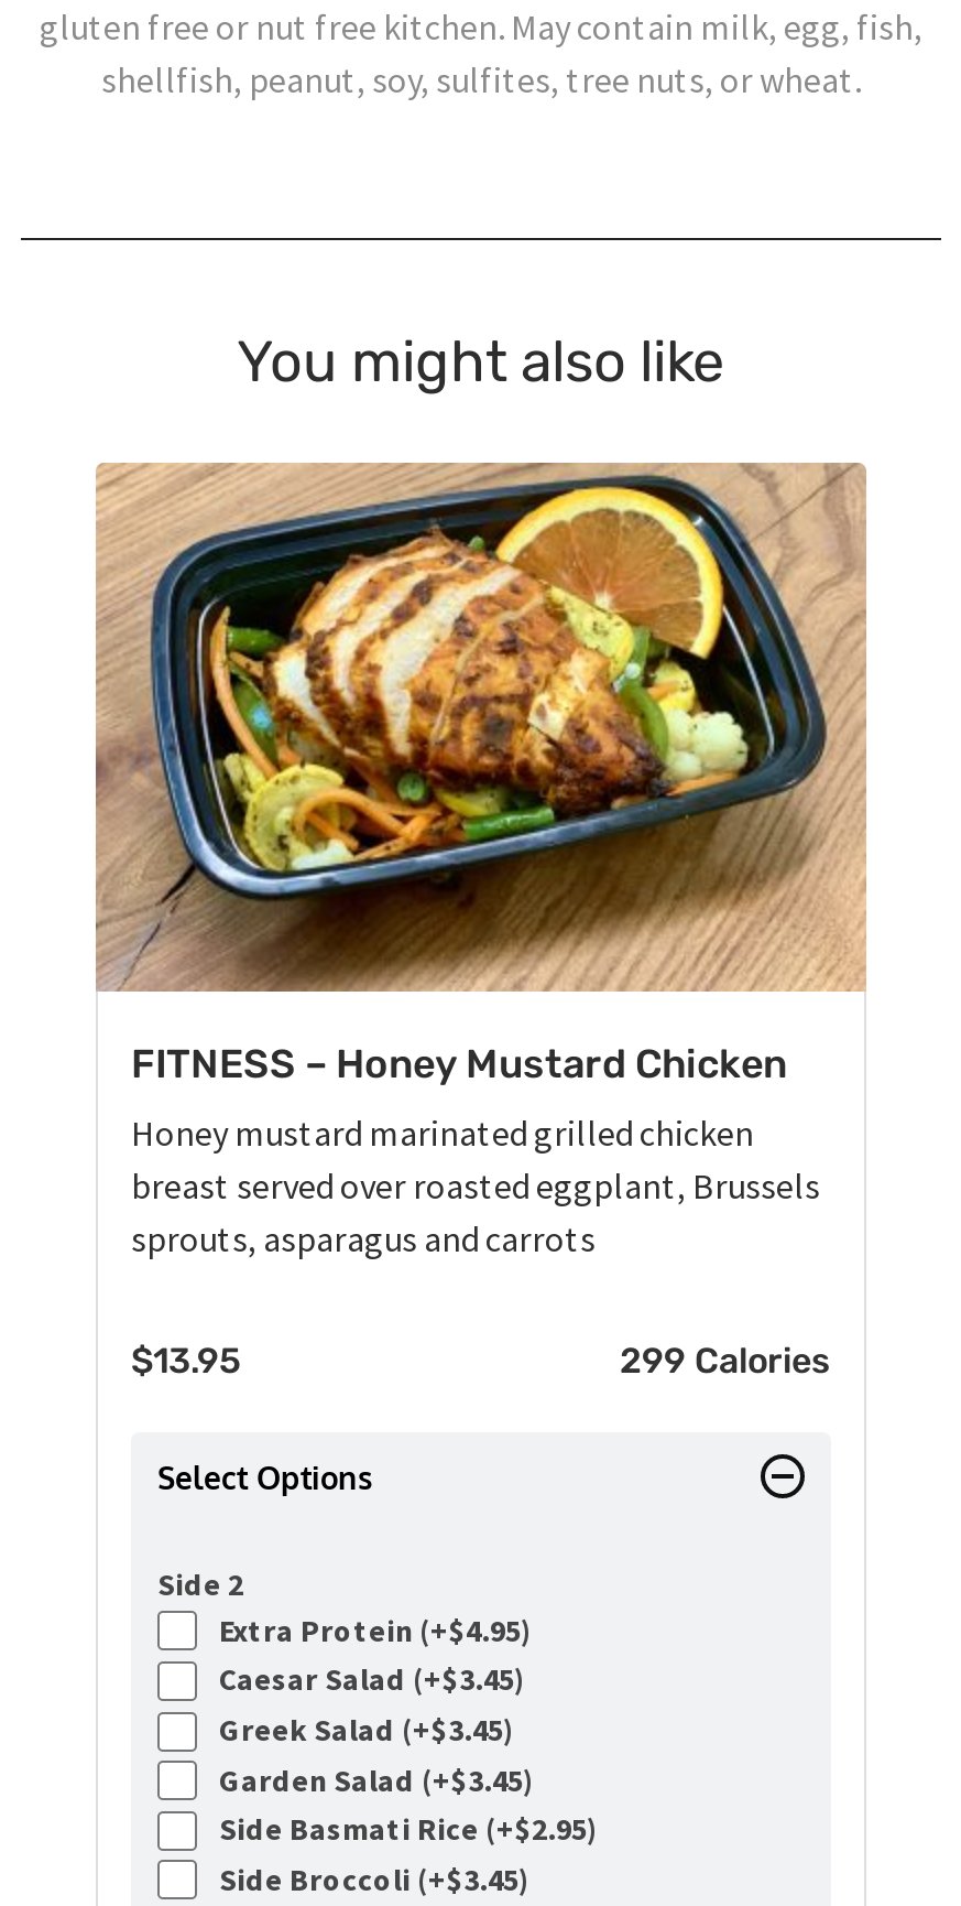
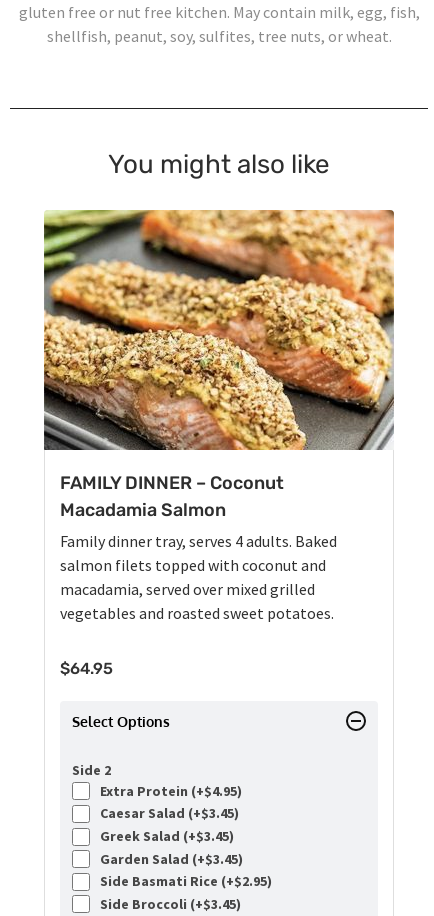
- [image]
- FITNESS – Honey Mustard Chicken
+ [image]
+ FAMILY DINNER – Coconut
+ Macadamia Salmon

- Honey mustard marinated grilled chicken
- breast served over roasted eggplant, Brussels
- sprouts, asparagus and carrots
+ Family dinner tray, serves 4 adults. Baked
+ salmon filets topped with coconut and
+ macadamia, served over mixed grilled
+ vegetables and roasted sweet potatoes.

- $13.95
- 299 Calories
+ $64.95
